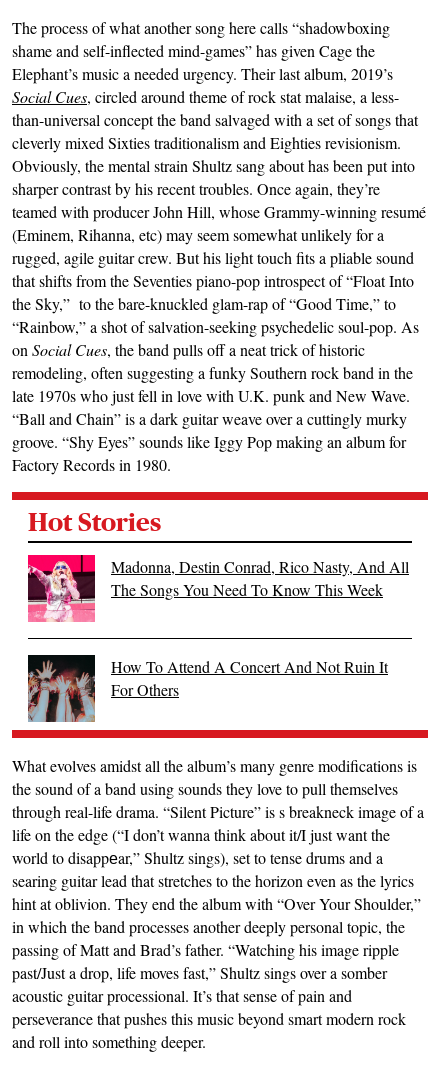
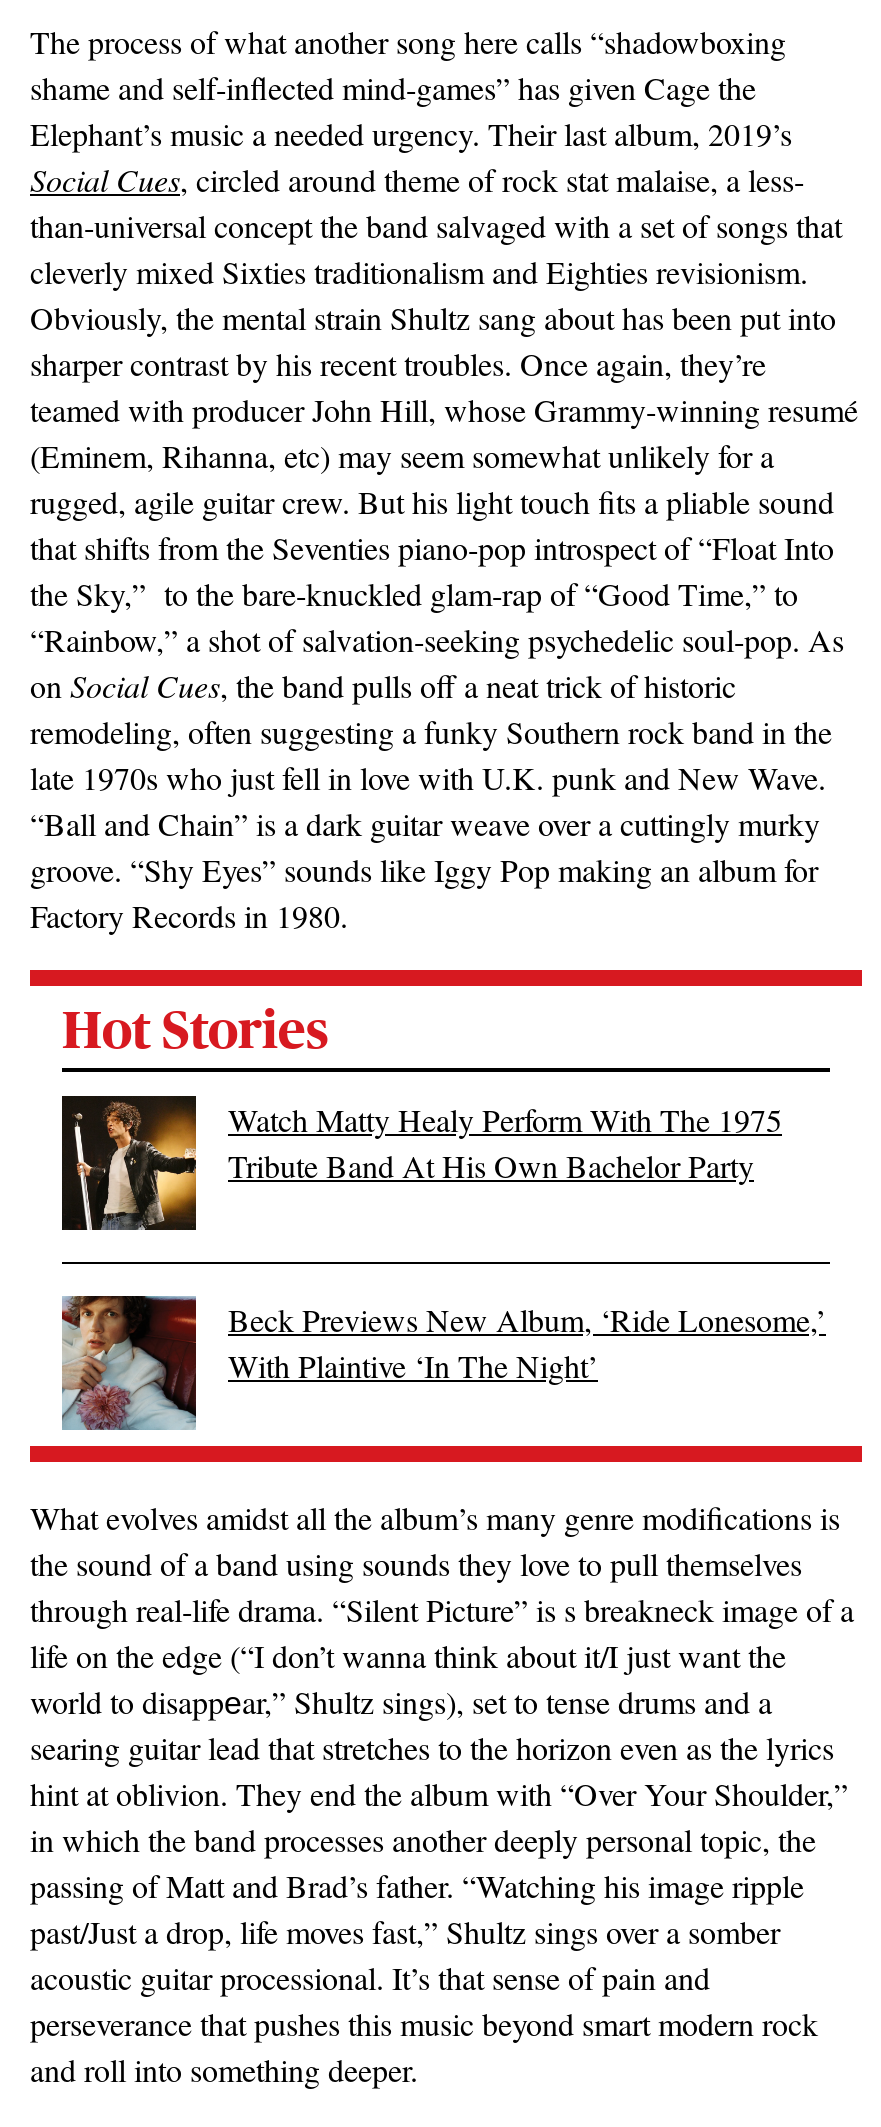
- [image]
- Madonna, Destin Conrad, Rico Nasty, And All
- The Songs You Need To Know This Week
+ [image]
+ Watch Matty Healy Perform With The 1975
+ Tribute Band At His Own Bachelor Party

- [image]
- How To Attend A Concert And Not Ruin It
- For Others
+ [image]
+ Beck Previews New Album, ‘Ride Lonesome,’
+ With Plaintive ‘In The Night’
